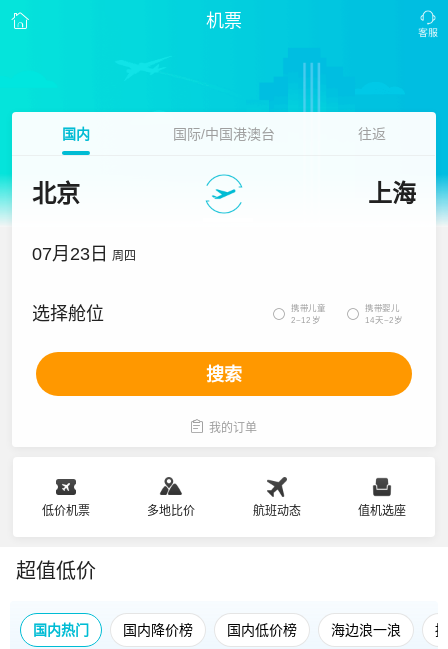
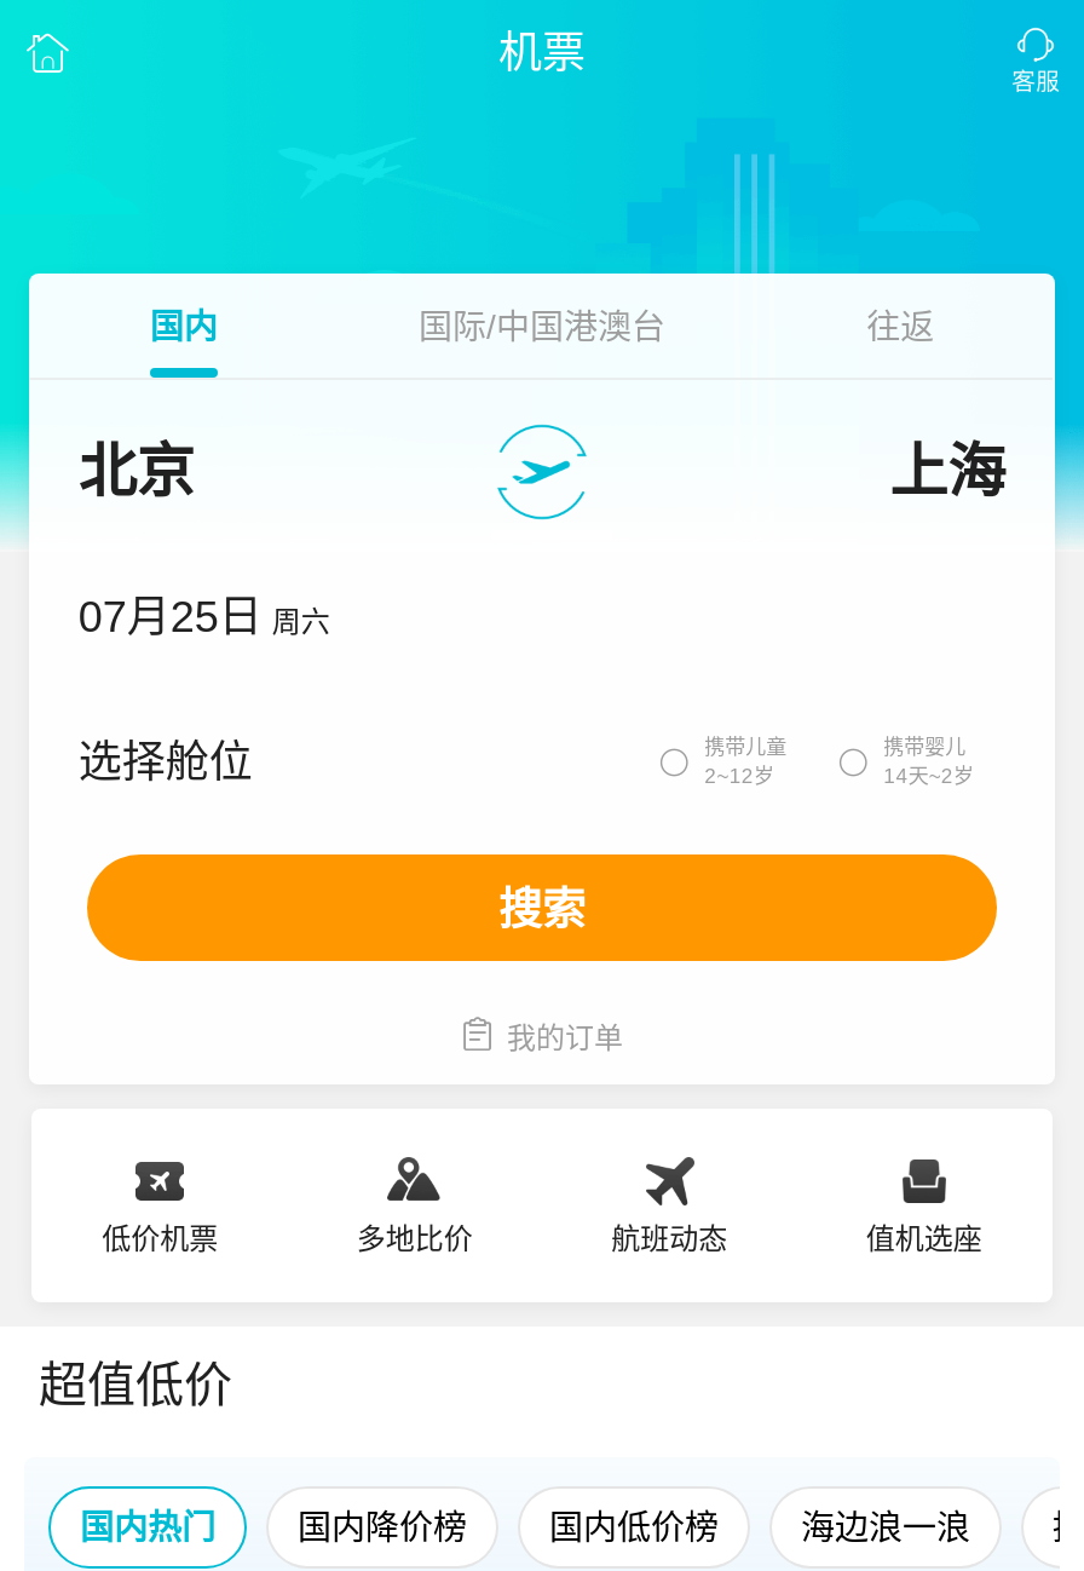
- 07月23日 周四
+ 07月25日 周六
